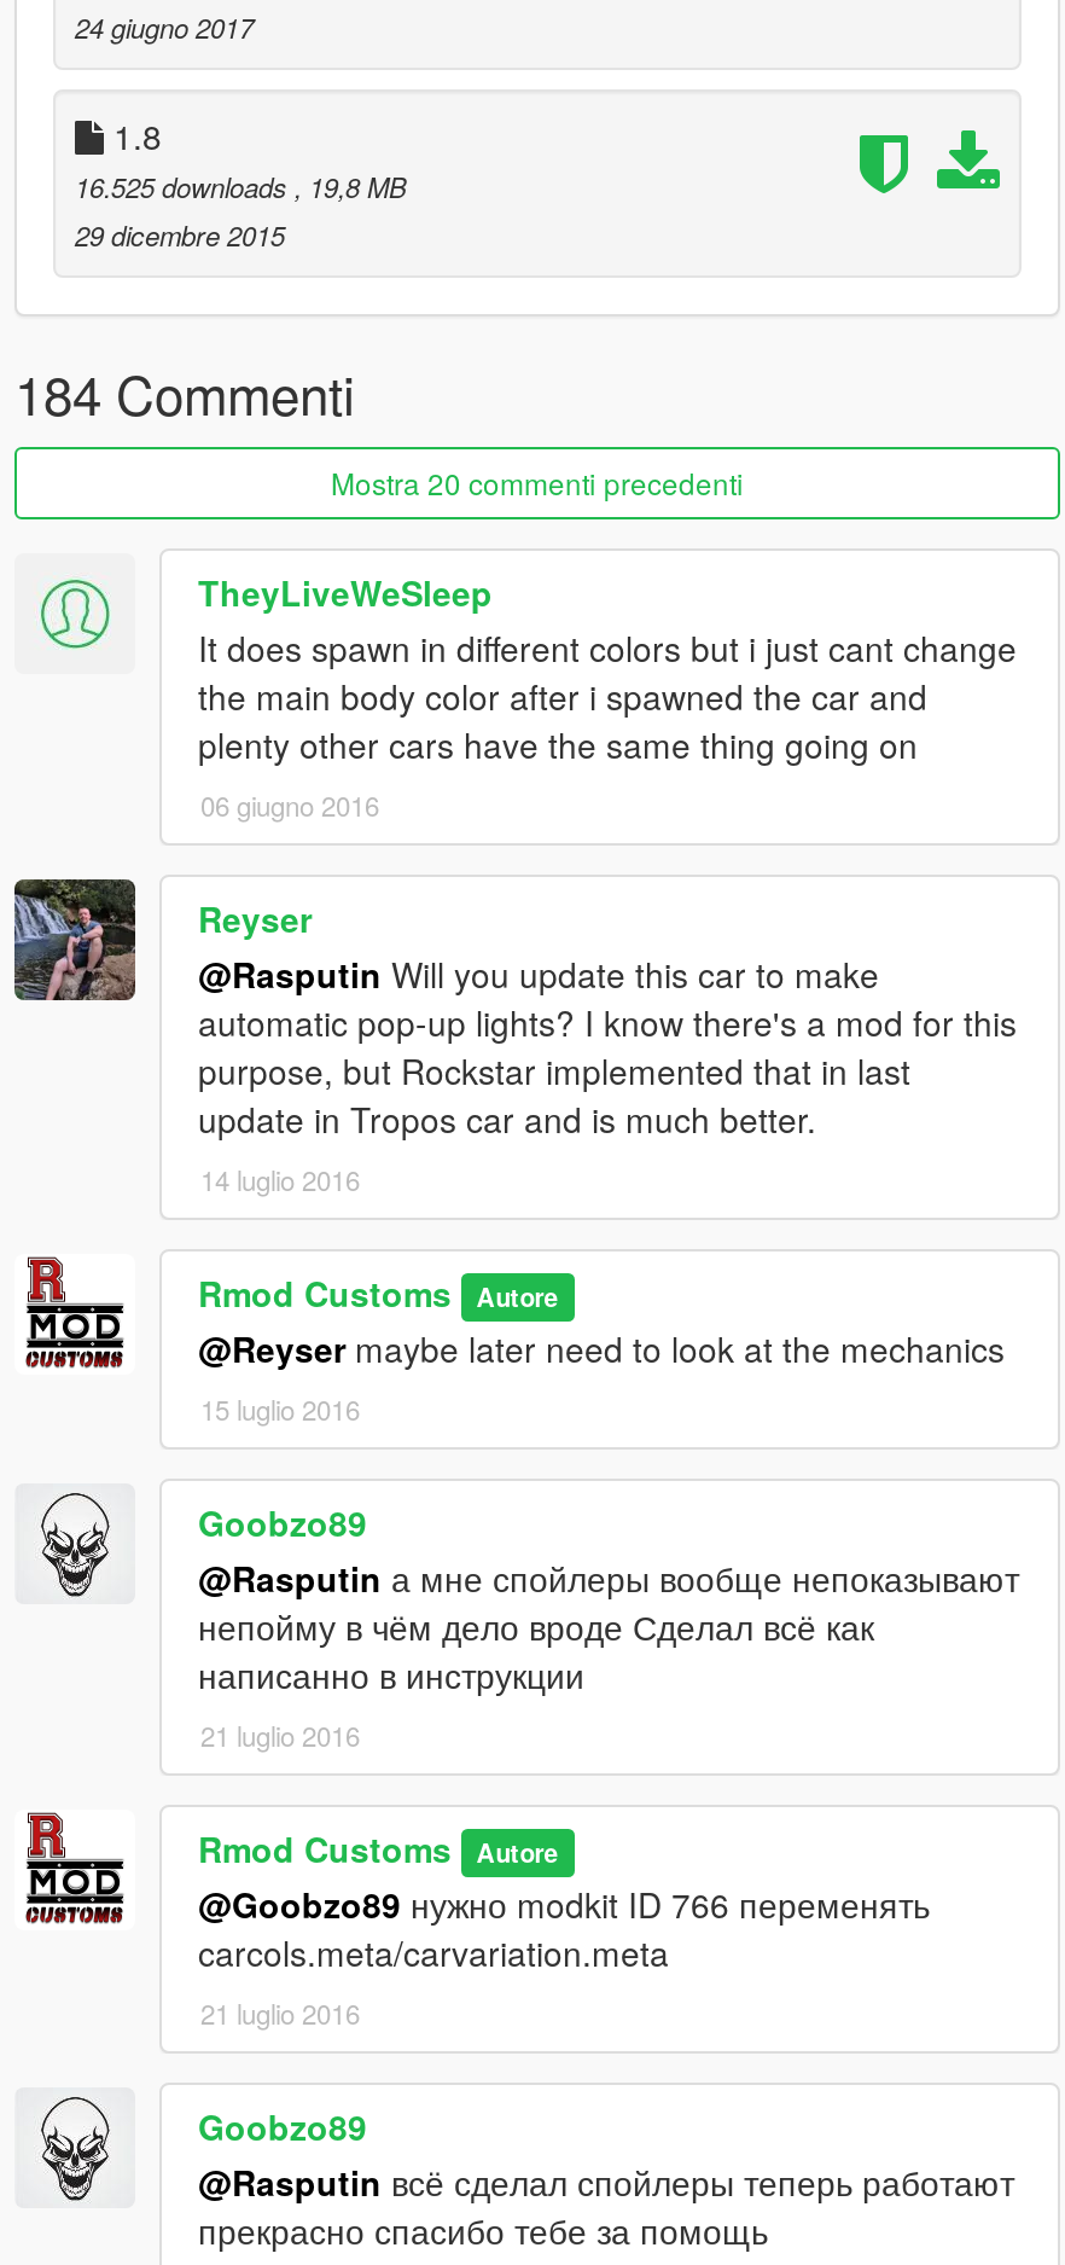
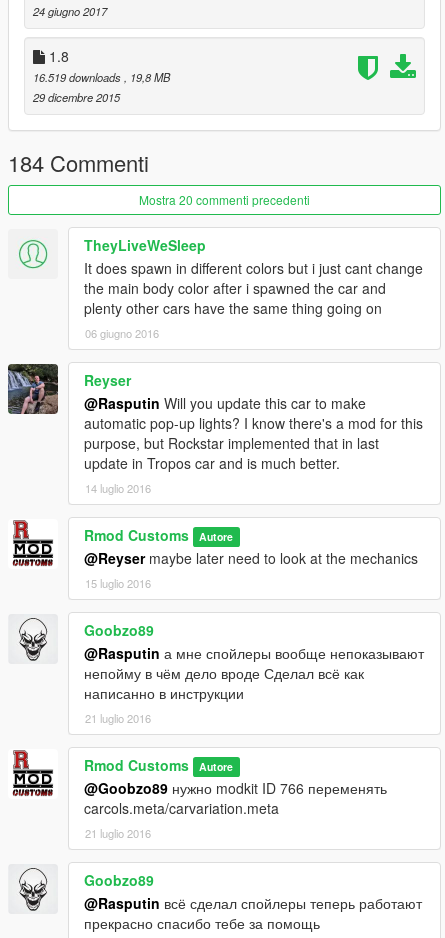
- 16.525 downloads, 19,8 MB
+ 16.519 downloads, 19,8 MB
